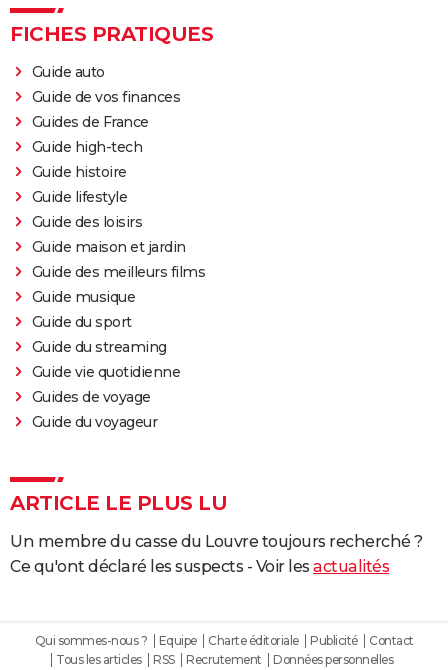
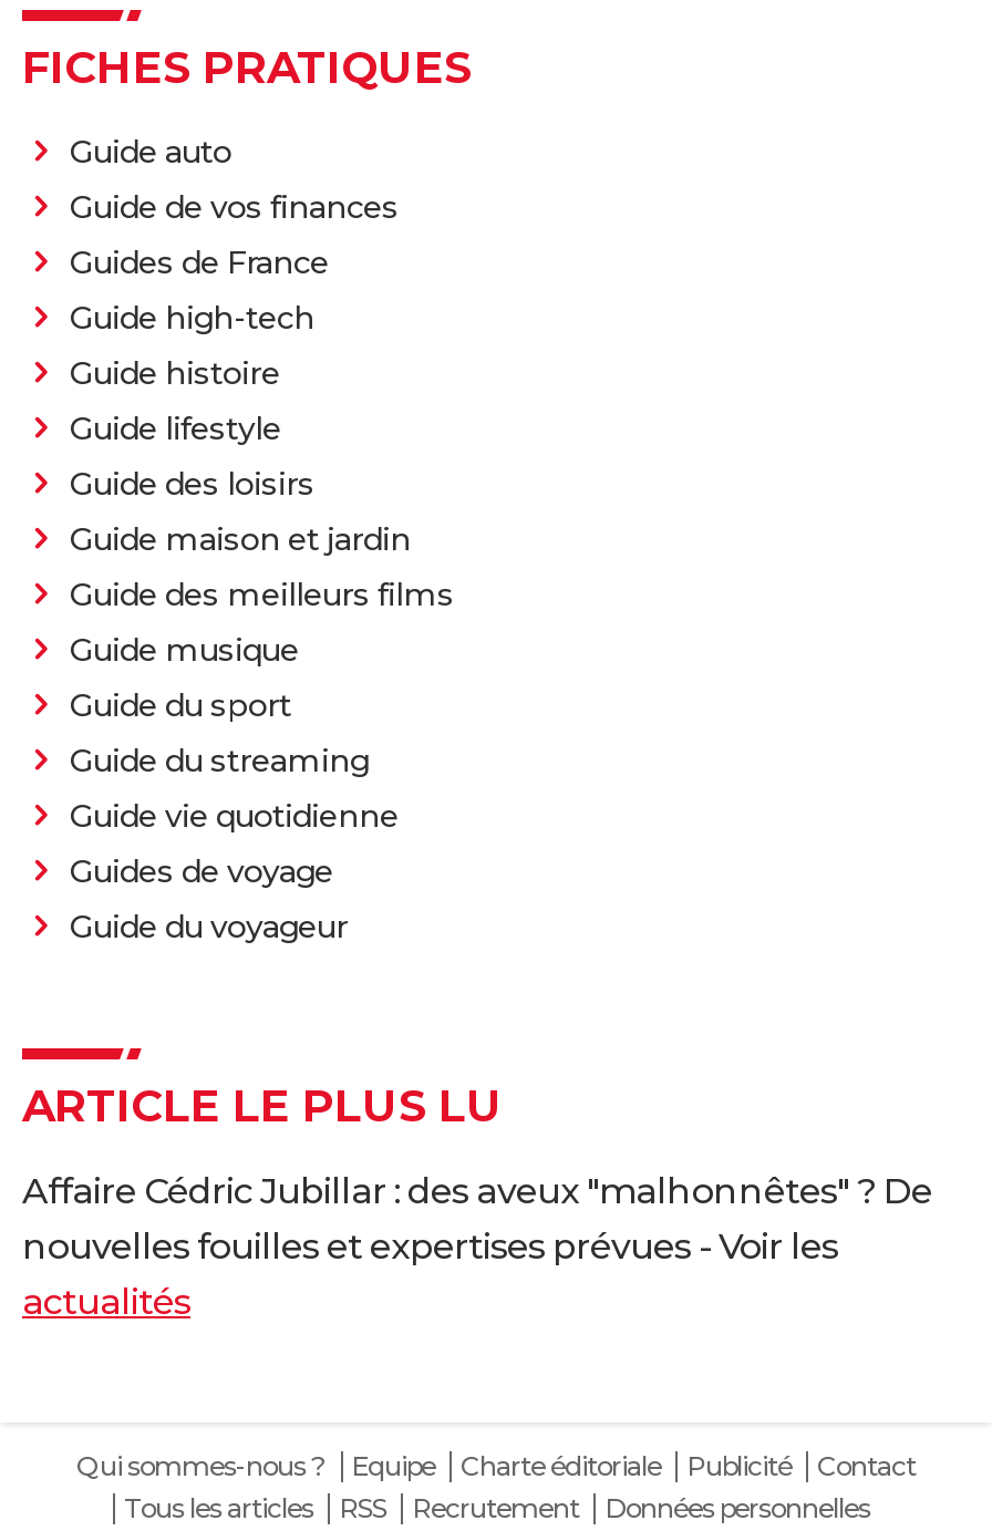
- Un membre du casse du Louvre toujours recherché ?
- Ce qu'ont déclaré les suspects - Voir les actualités
+ Affaire Cédric Jubillar : des aveux "malhonnêtes" ? De
+ nouvelles fouilles et expertises prévues - Voir les
+ actualités
